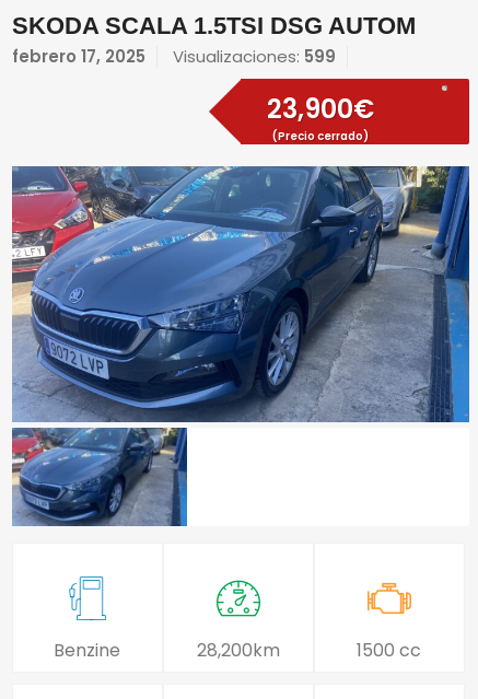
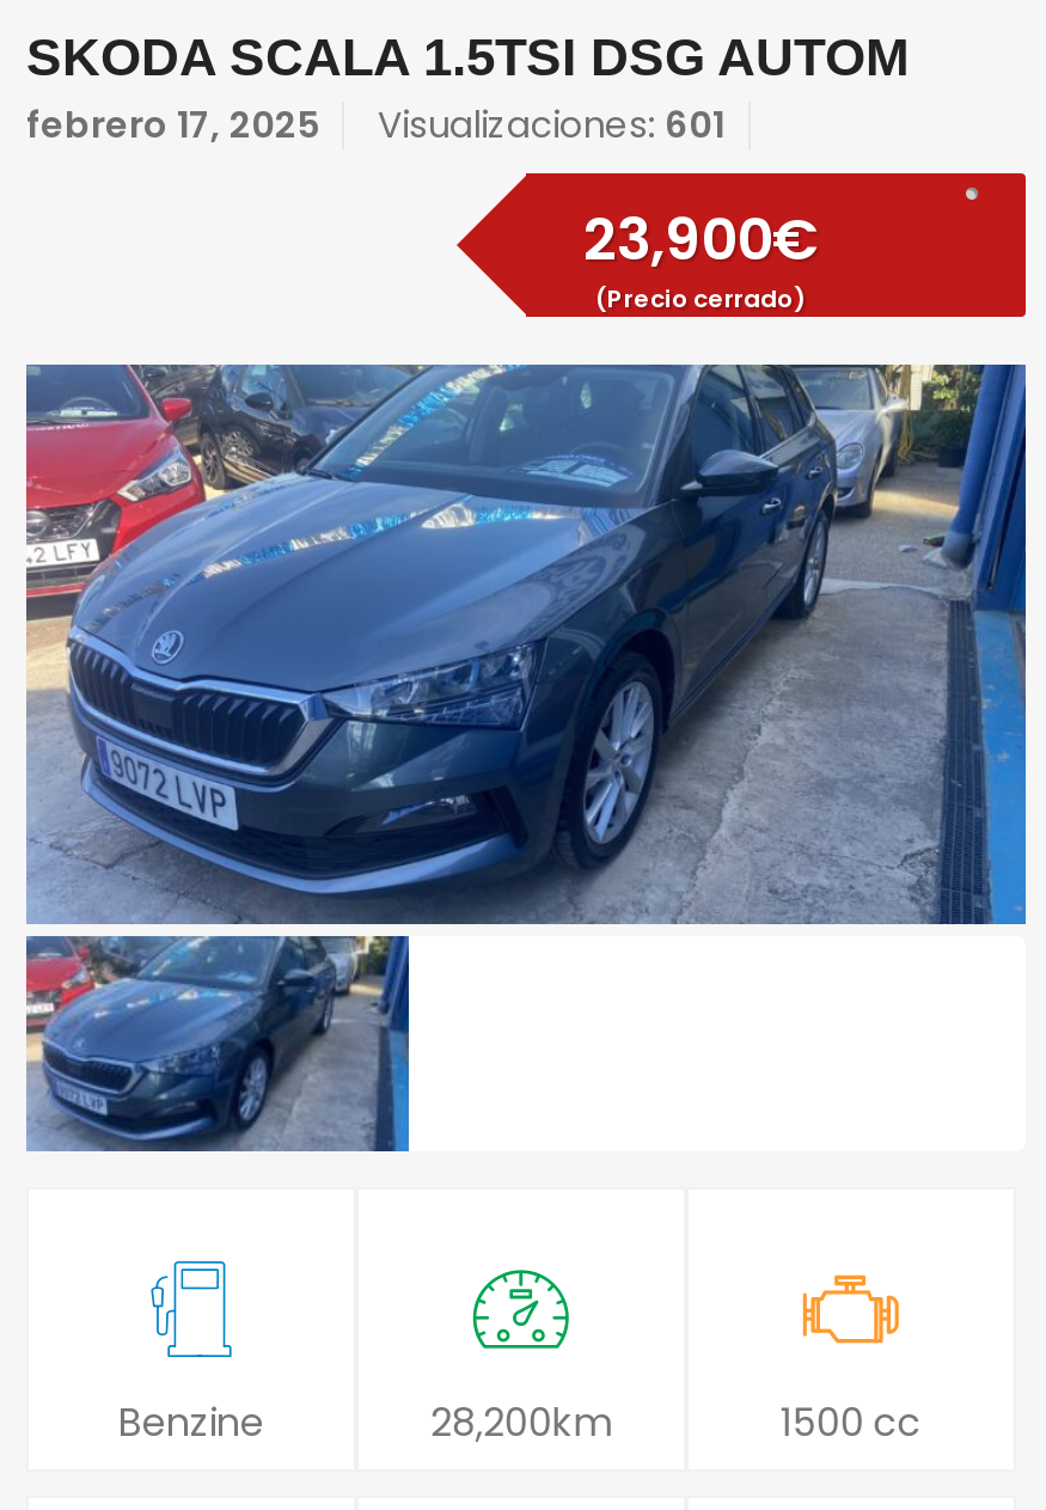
- Visualizaciones: 599
+ Visualizaciones: 601
